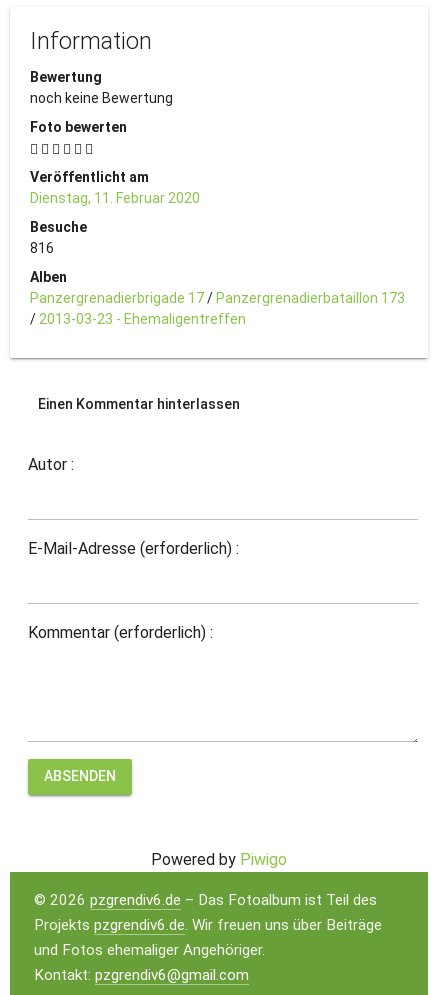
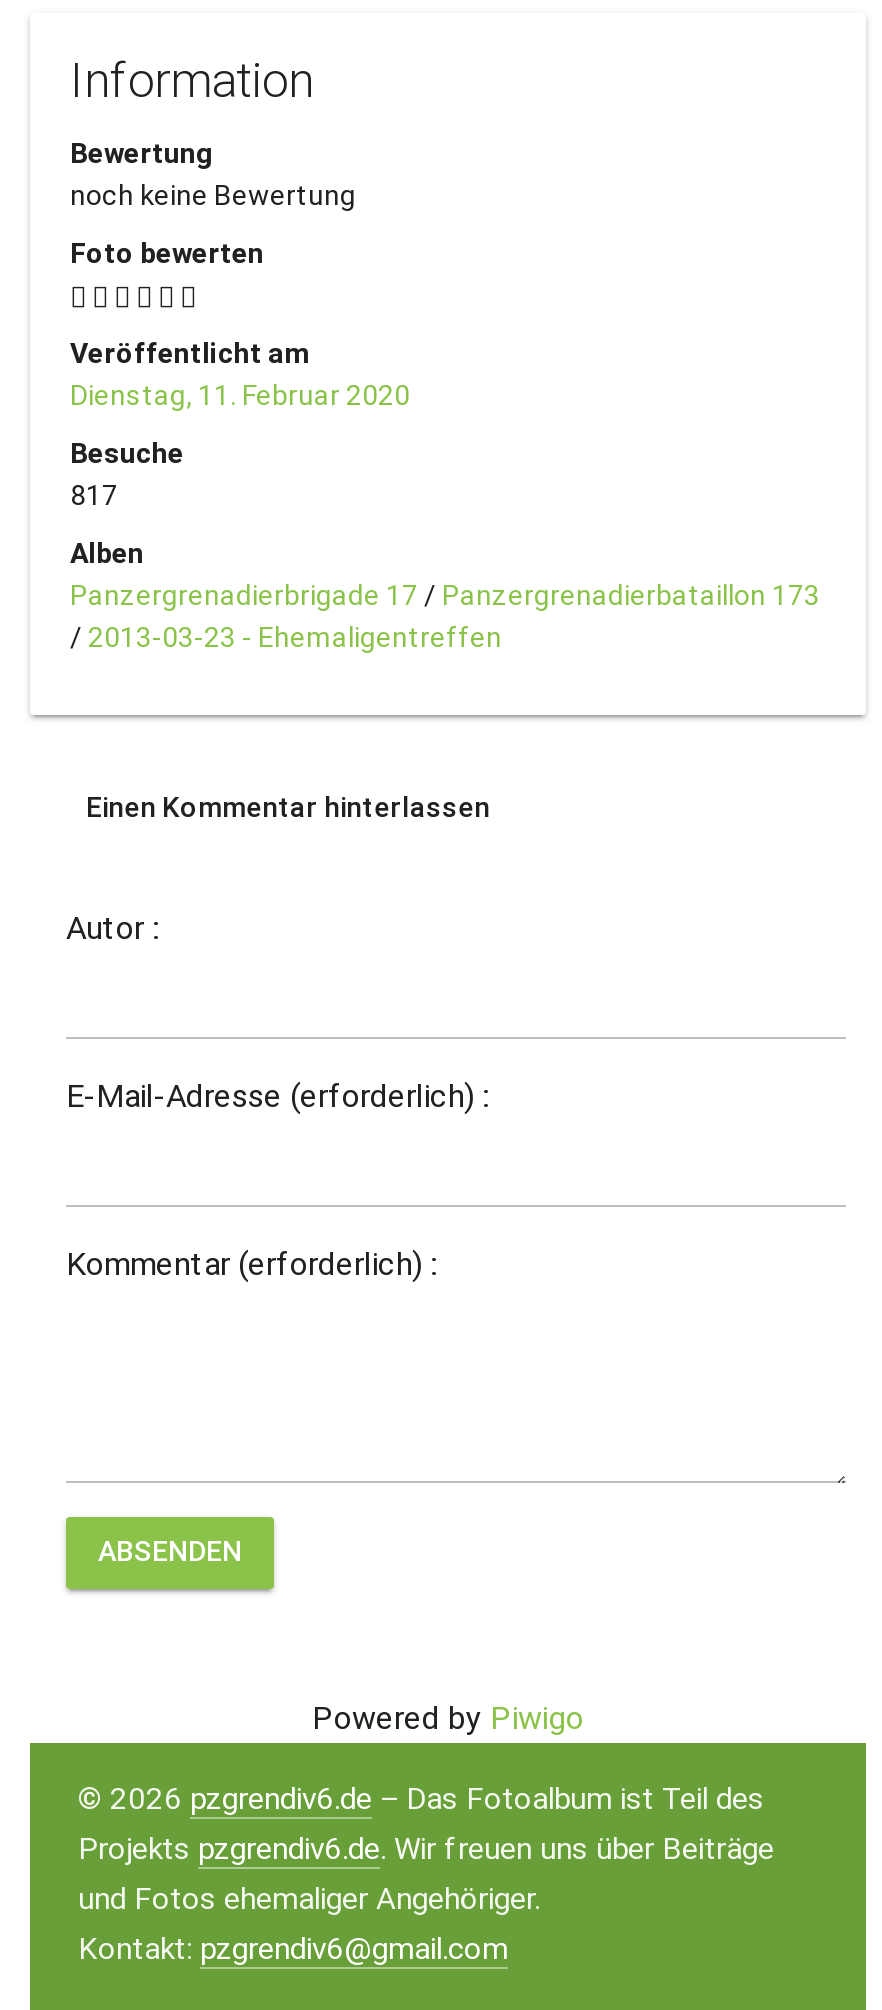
- 816
+ 817
